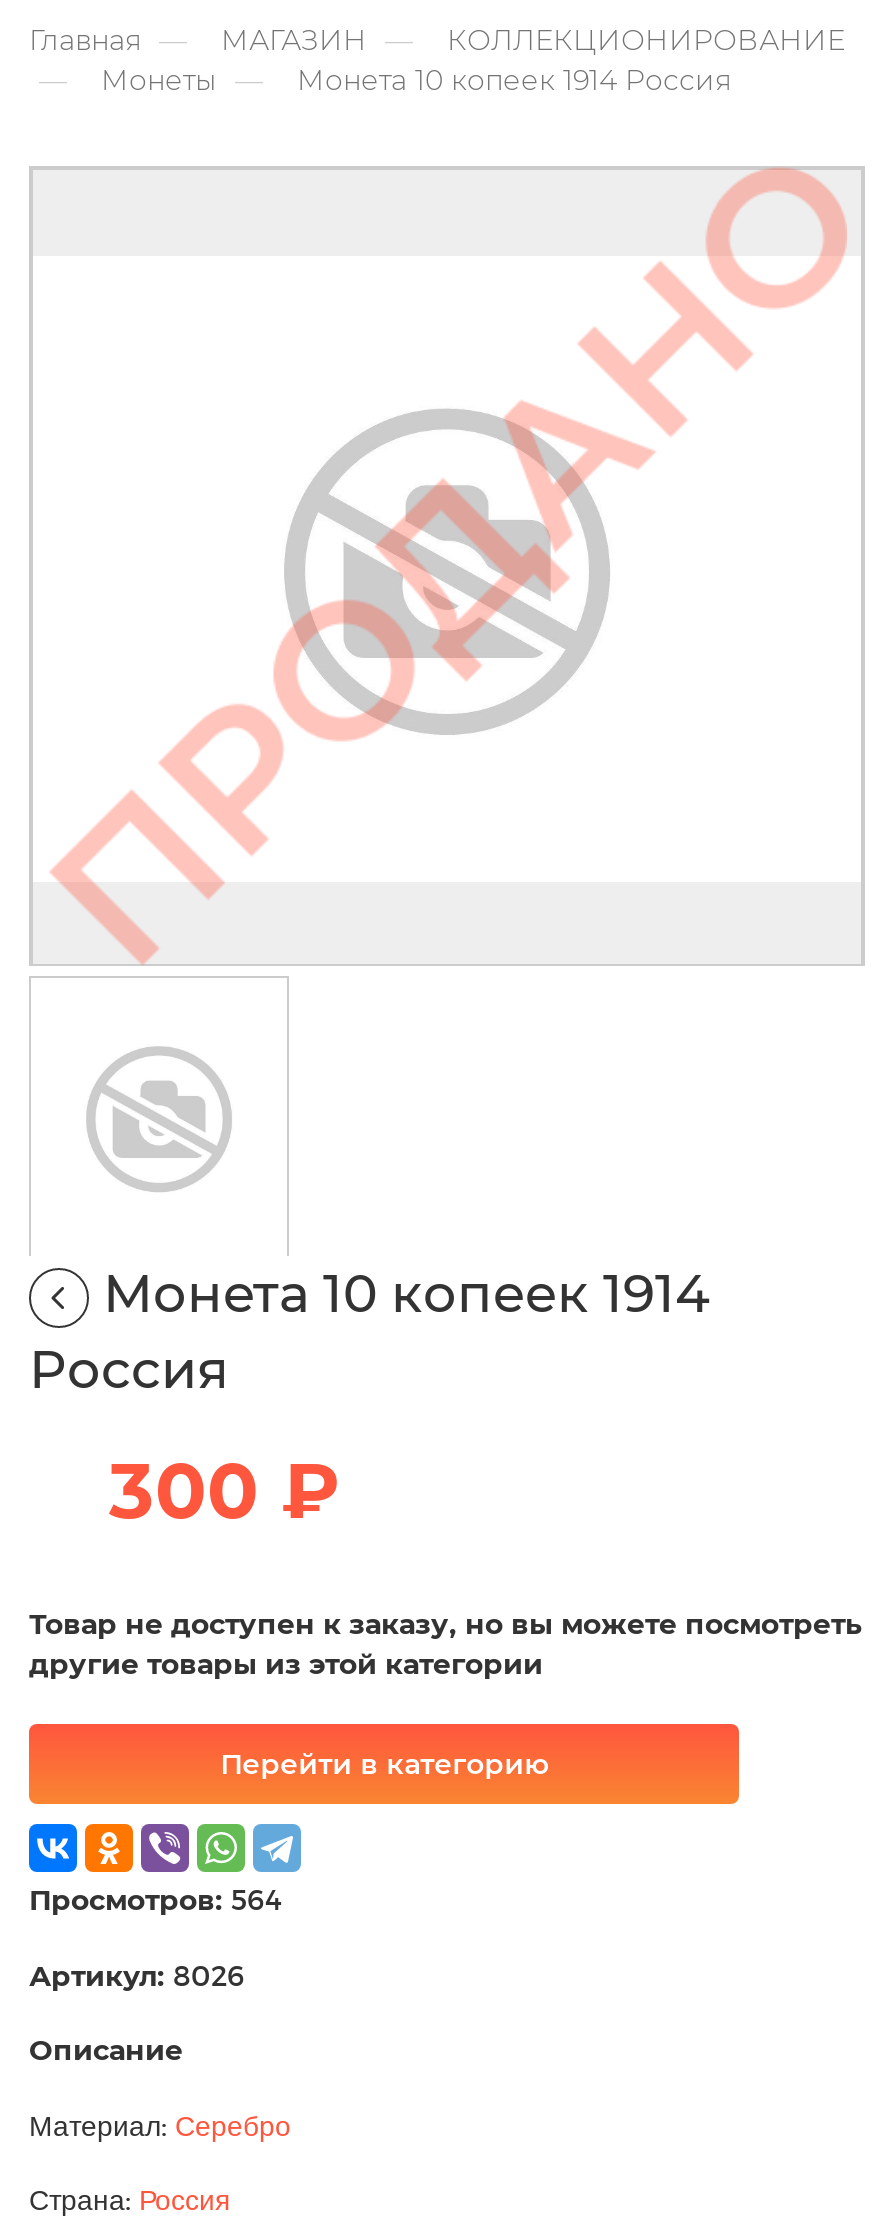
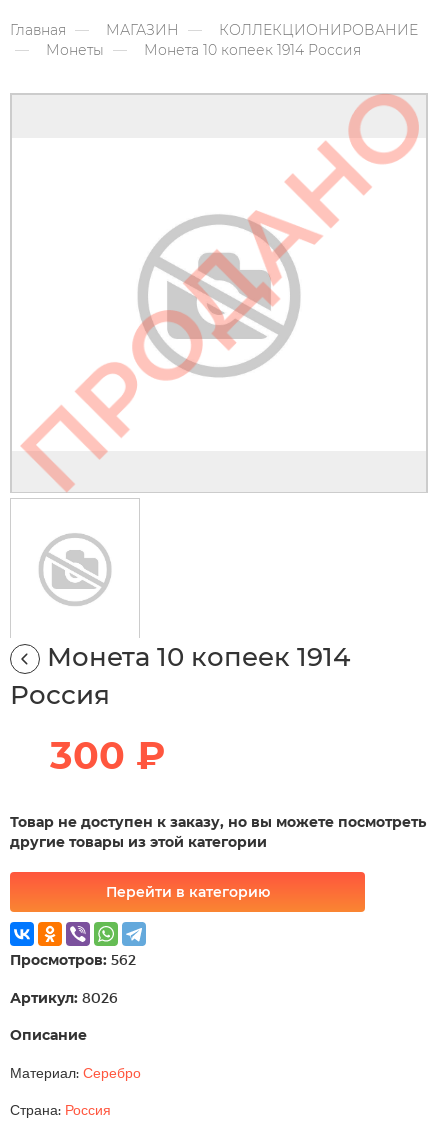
- Просмотров: 564
+ Просмотров: 562
